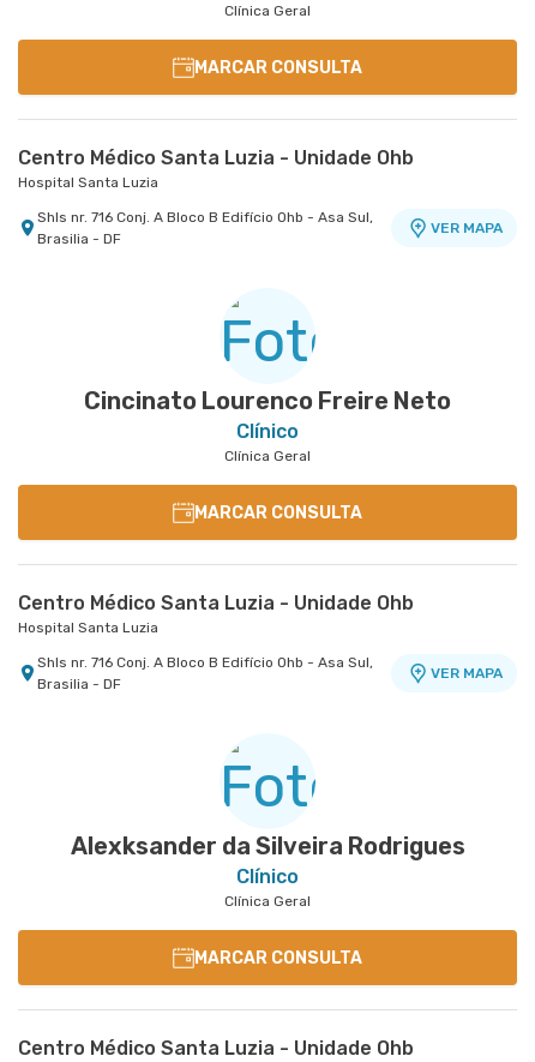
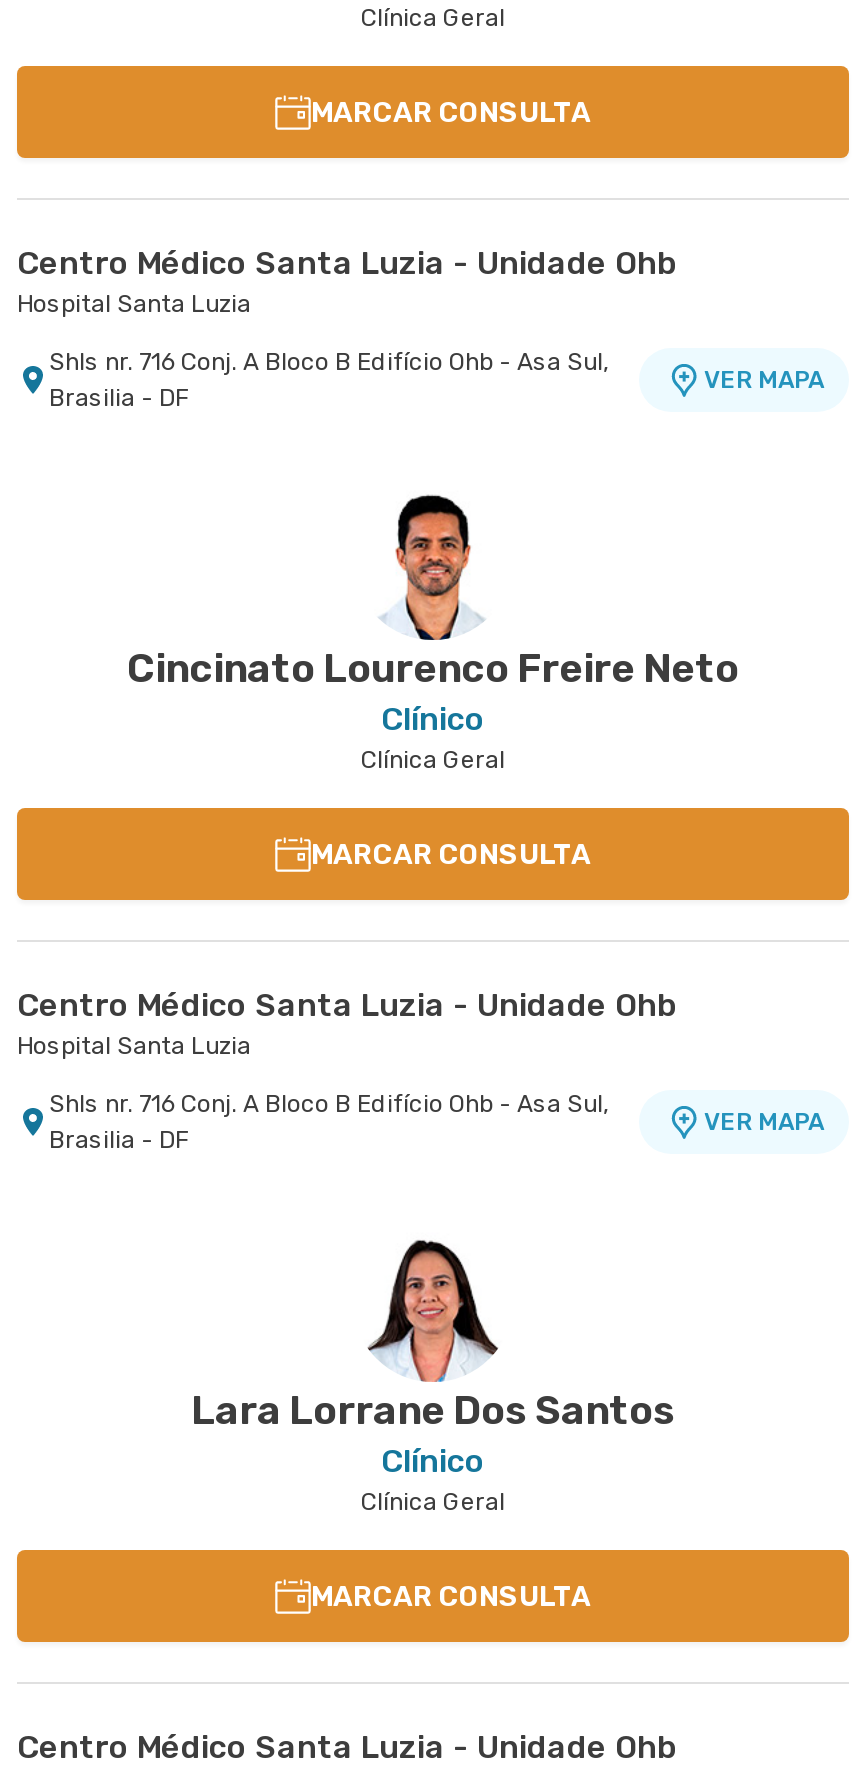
- [image]
+ [image]

- [image]
- Alexksander da Silveira Rodrigues
+ [image]
+ Lara Lorrane Dos Santos
